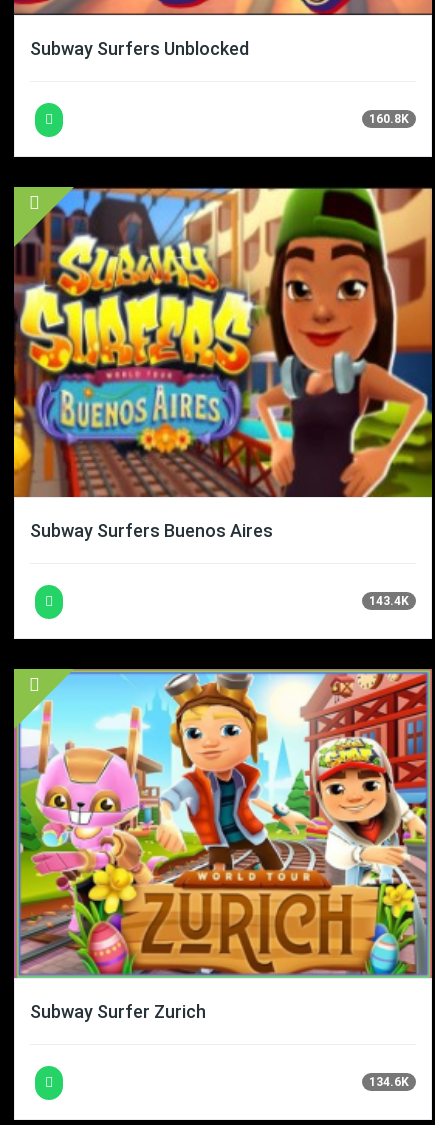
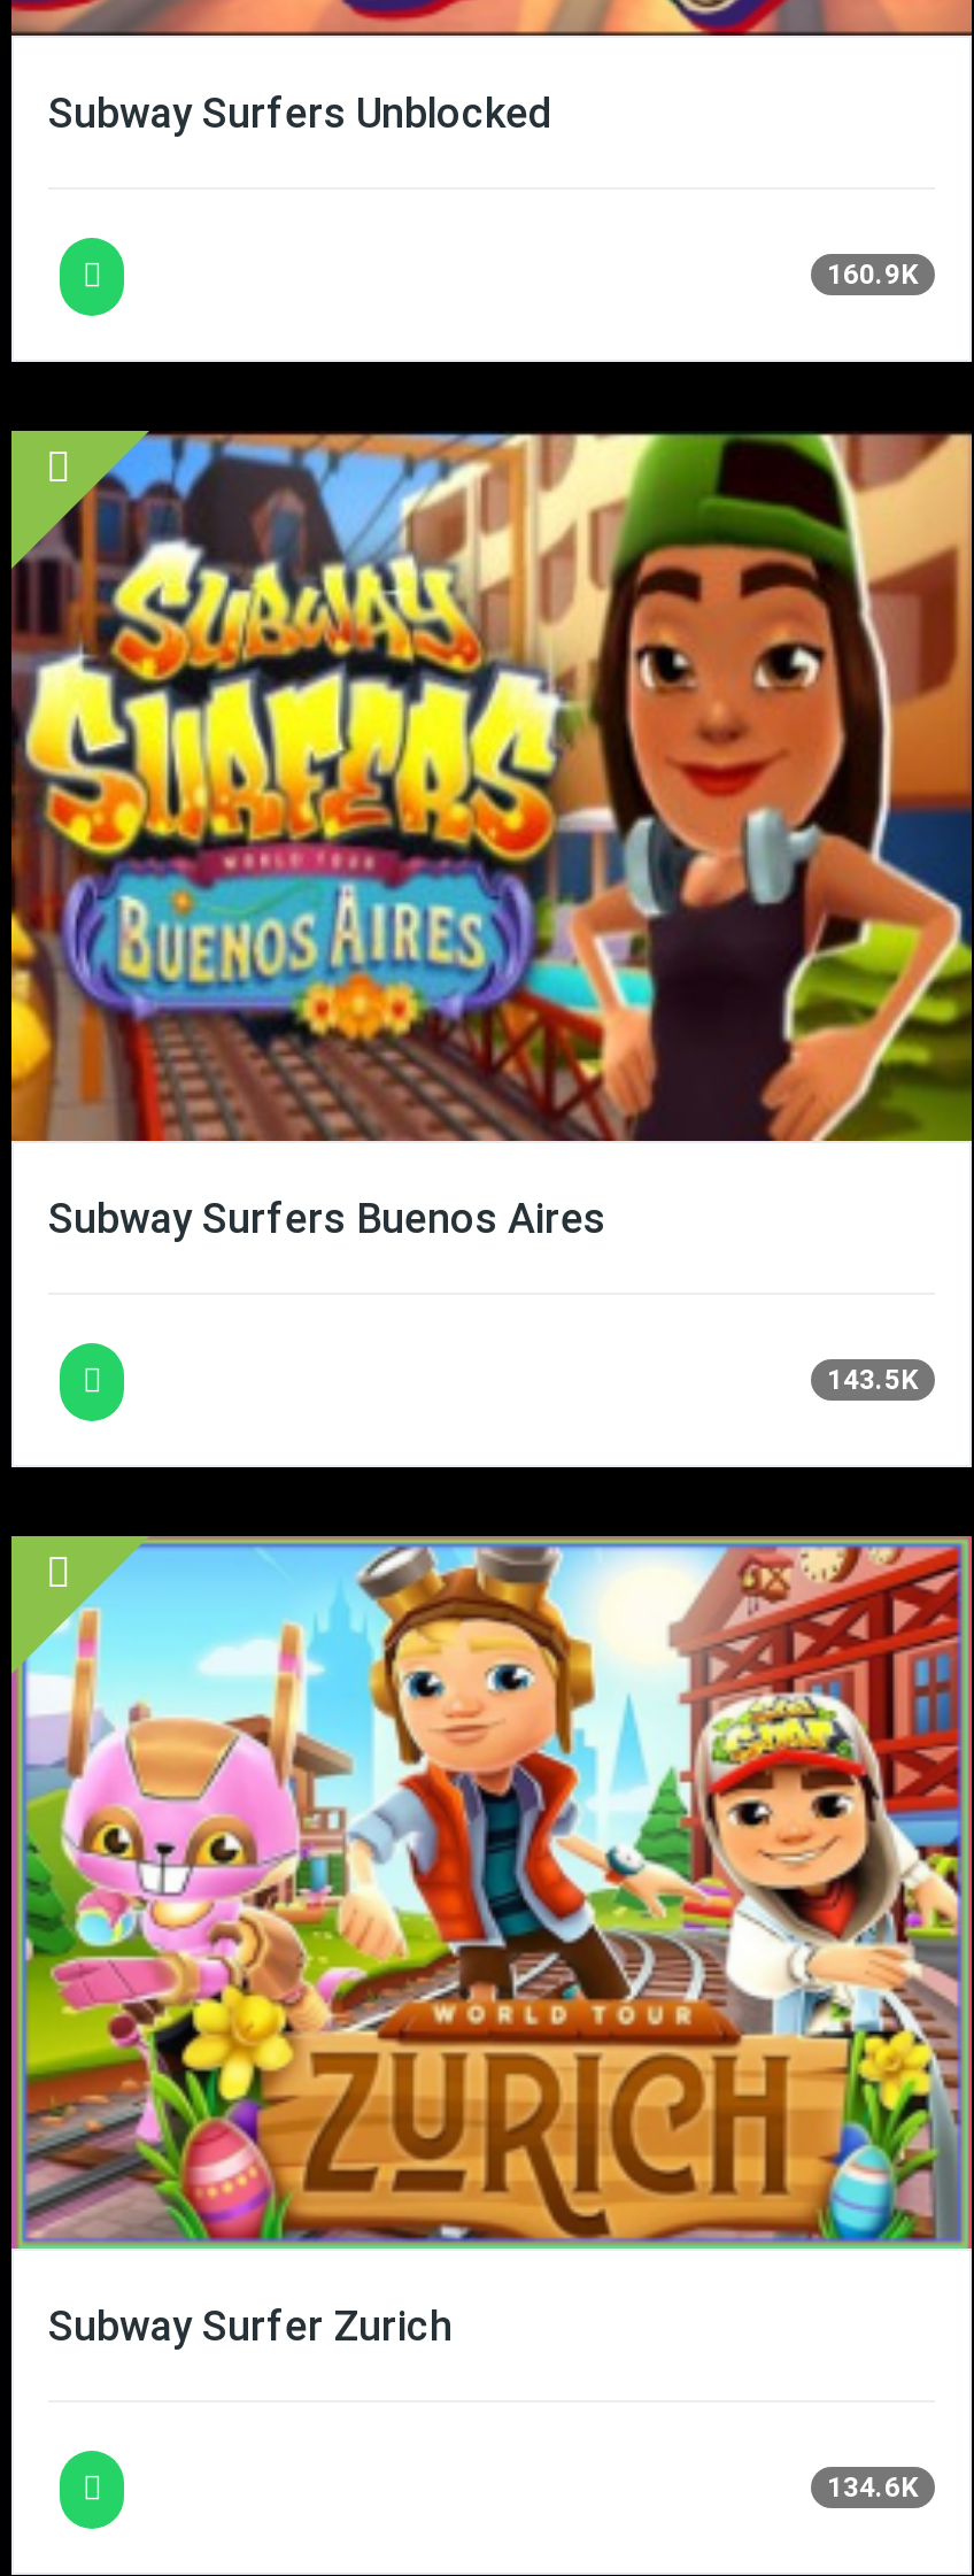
- 160.8K
+ 160.9K

- 143.4K
+ 143.5K
